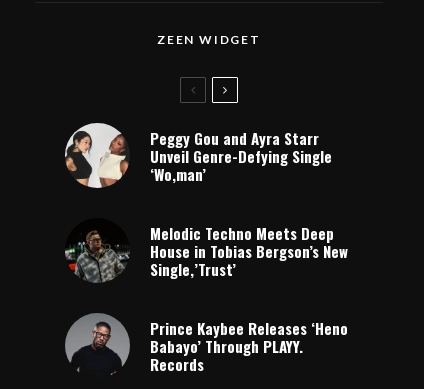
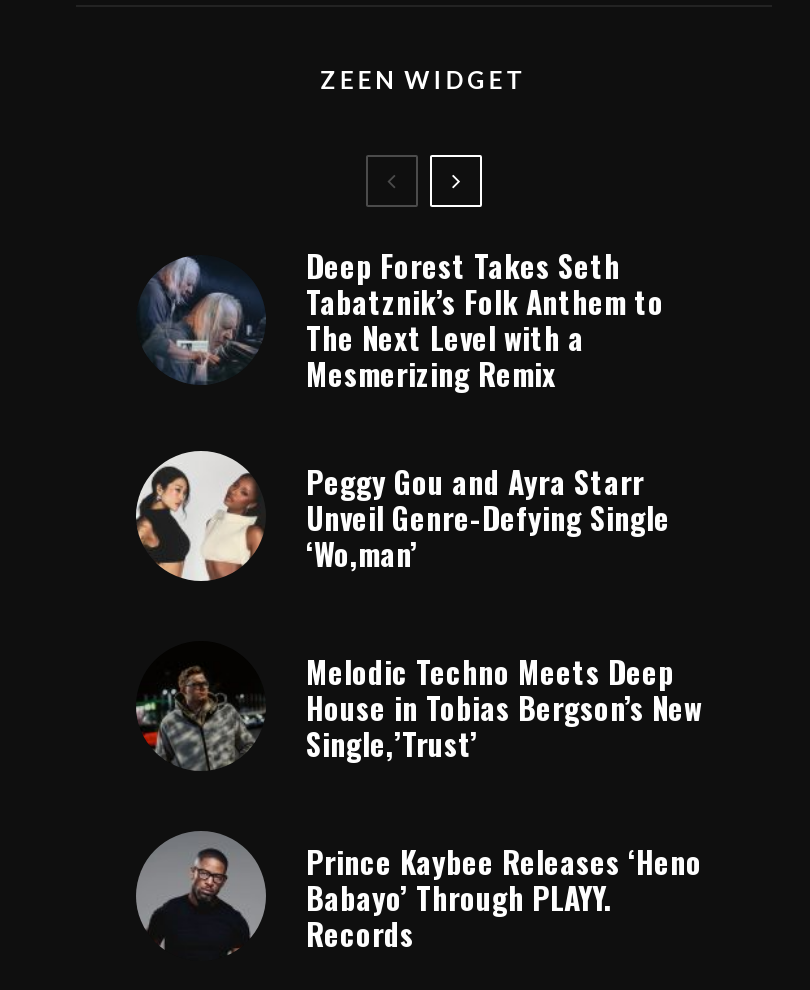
+ [image]
+ Deep Forest Takes Seth
+ Tabatznik’s Folk Anthem to
+ The Next Level with a
+ Mesmerizing Remix
